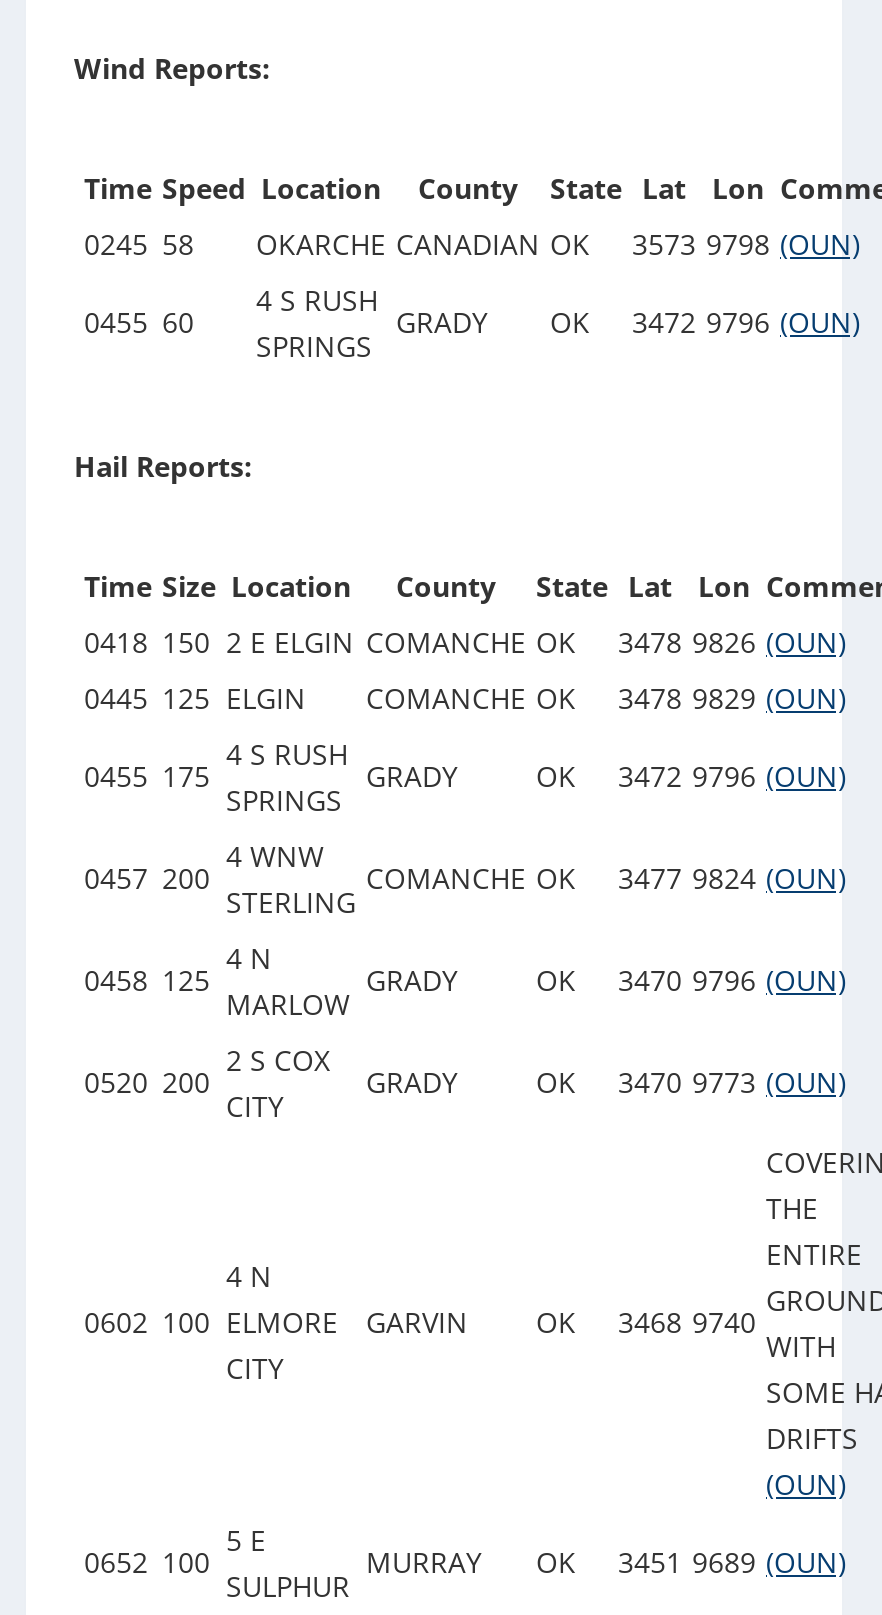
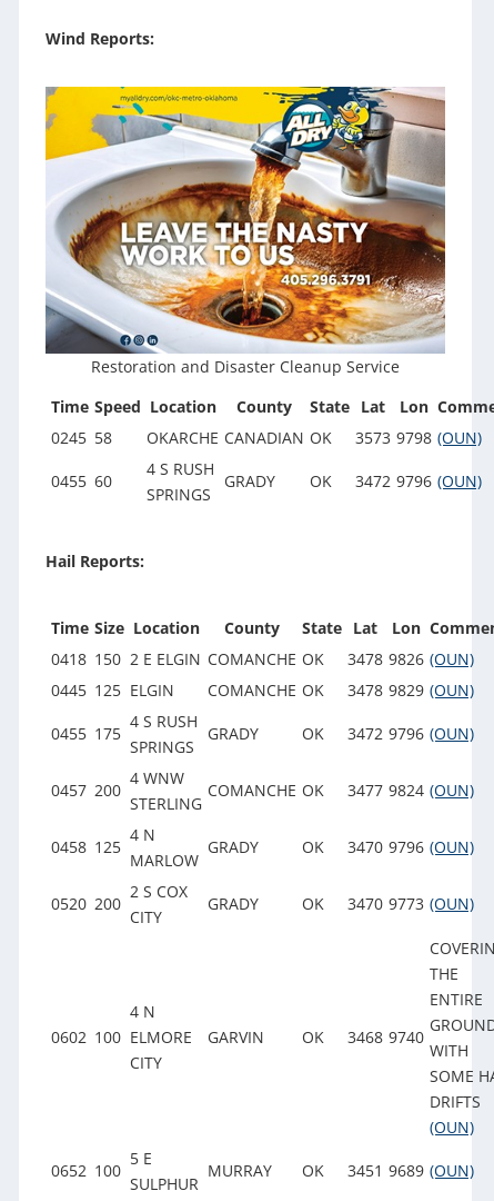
+ [image]
+ Restoration and Disaster Cleanup Service
